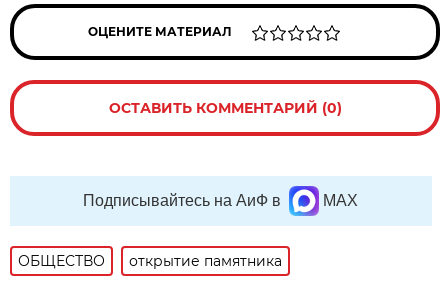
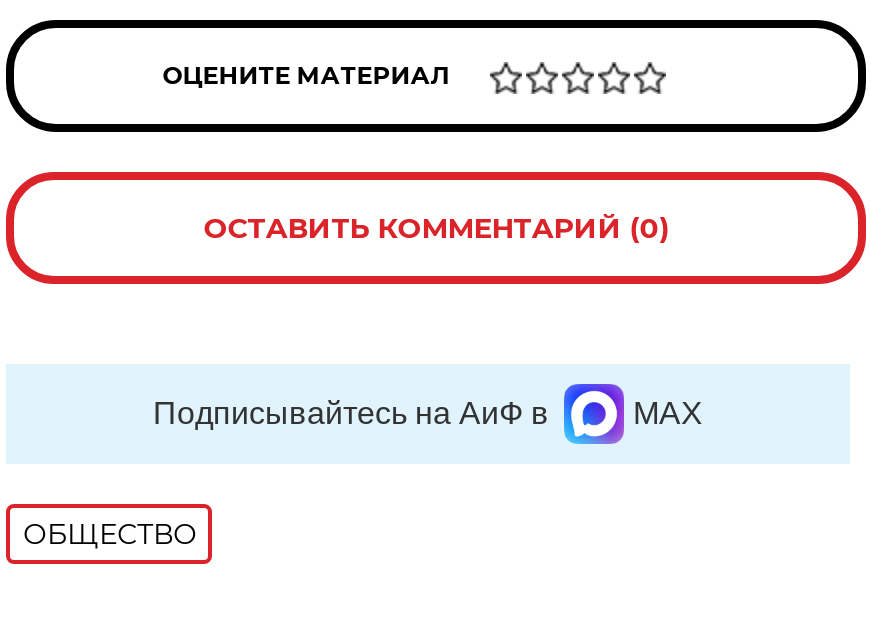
- открытие памятника
